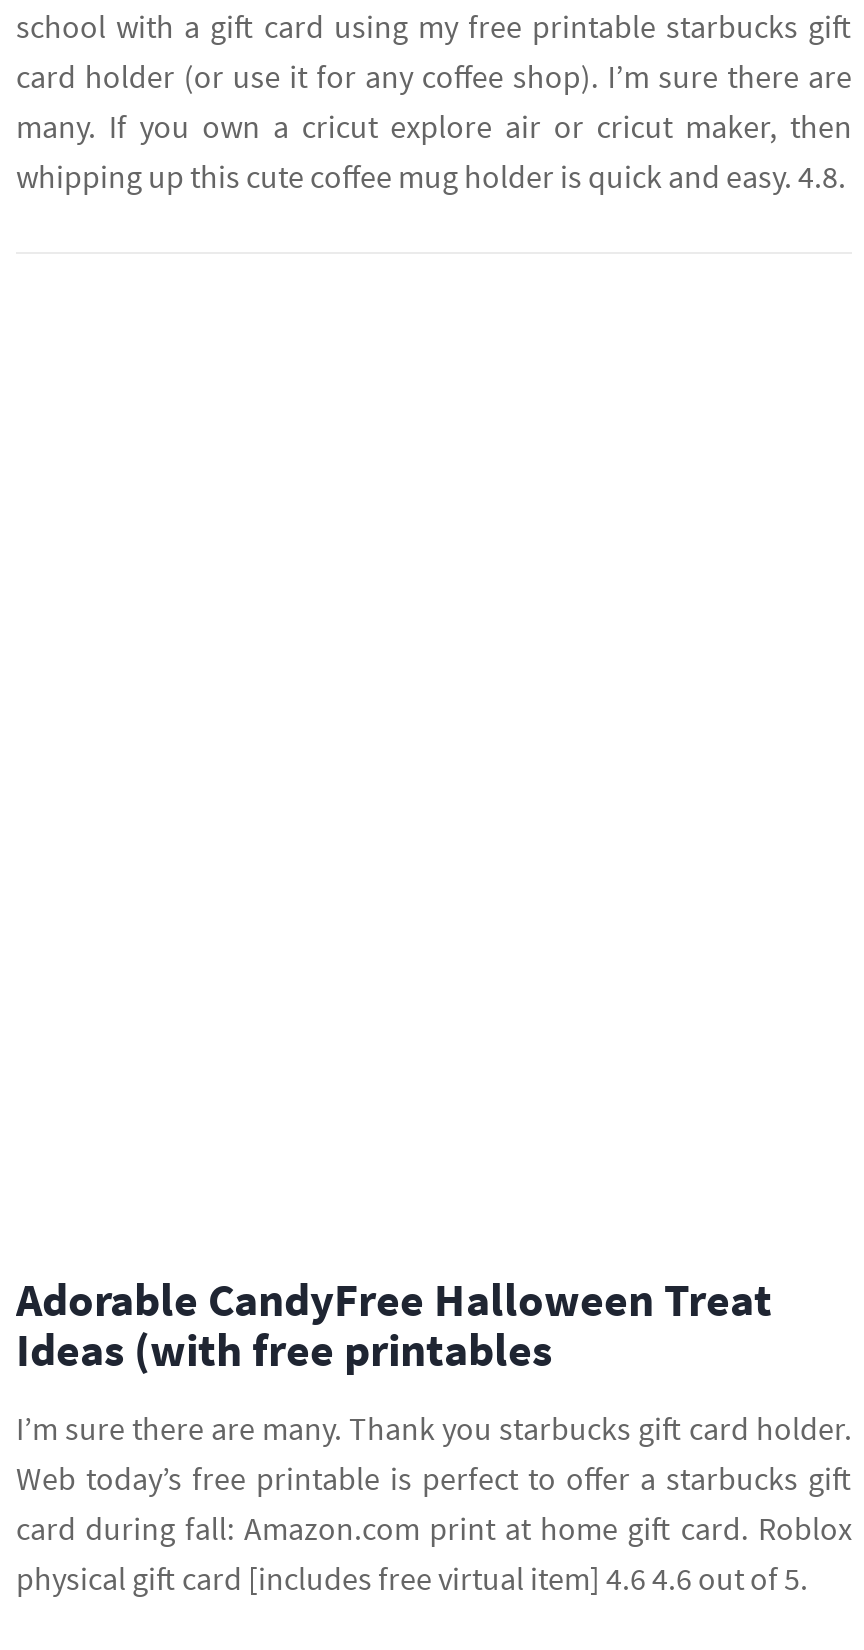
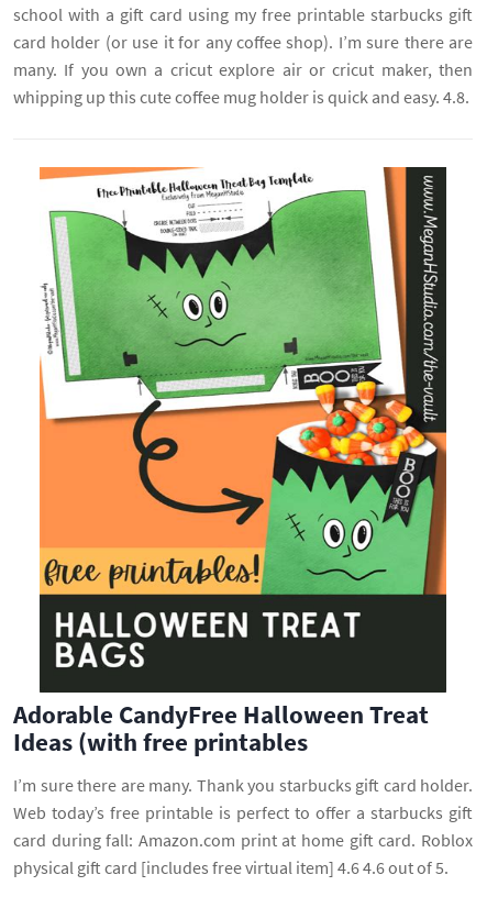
+ [image]
